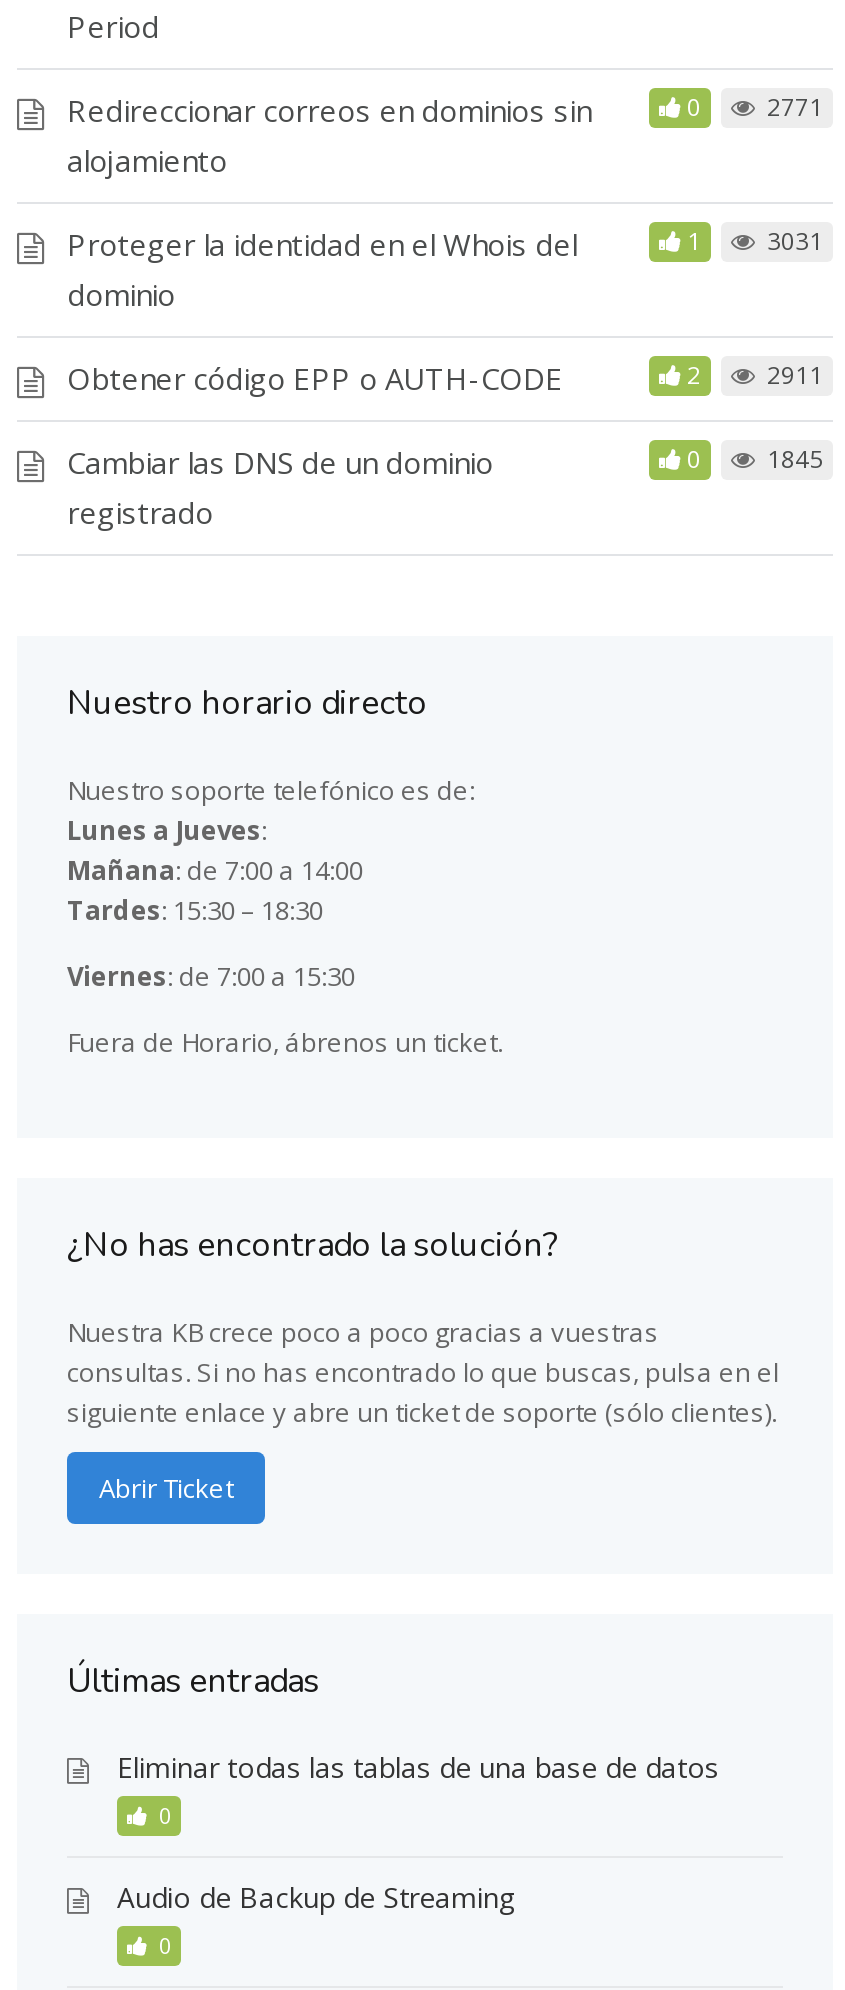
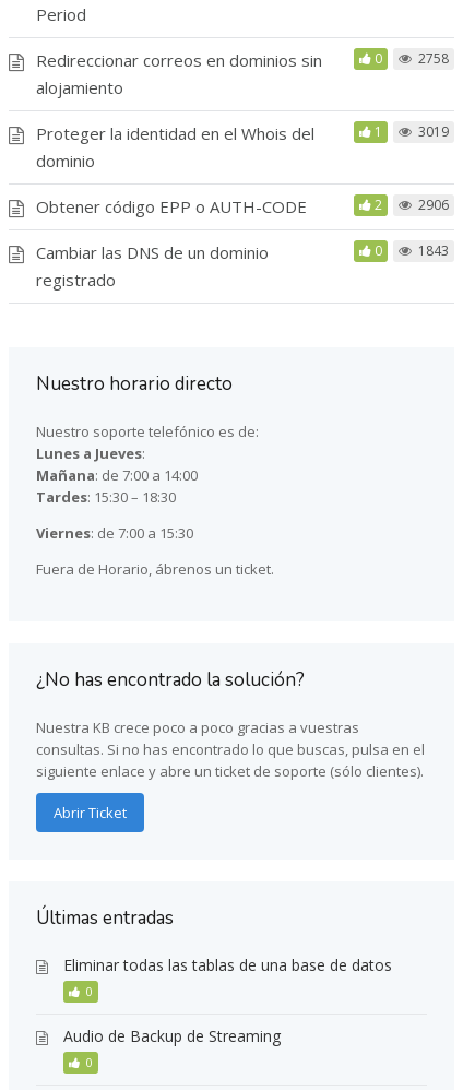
- 0 2771
+ 0 2758

- 1 3031
+ 1 3019

- 2 2911
+ 2 2906

- 0 1845
+ 0 1843
